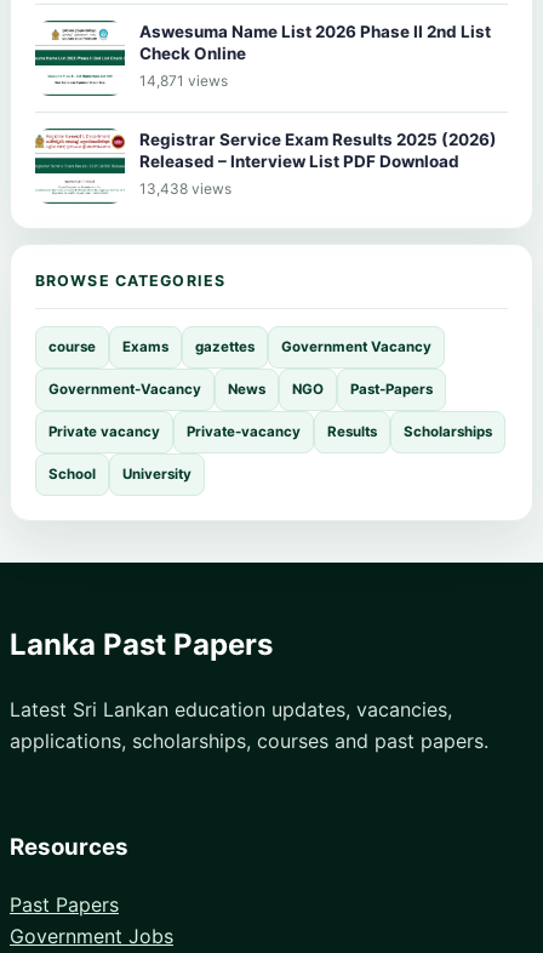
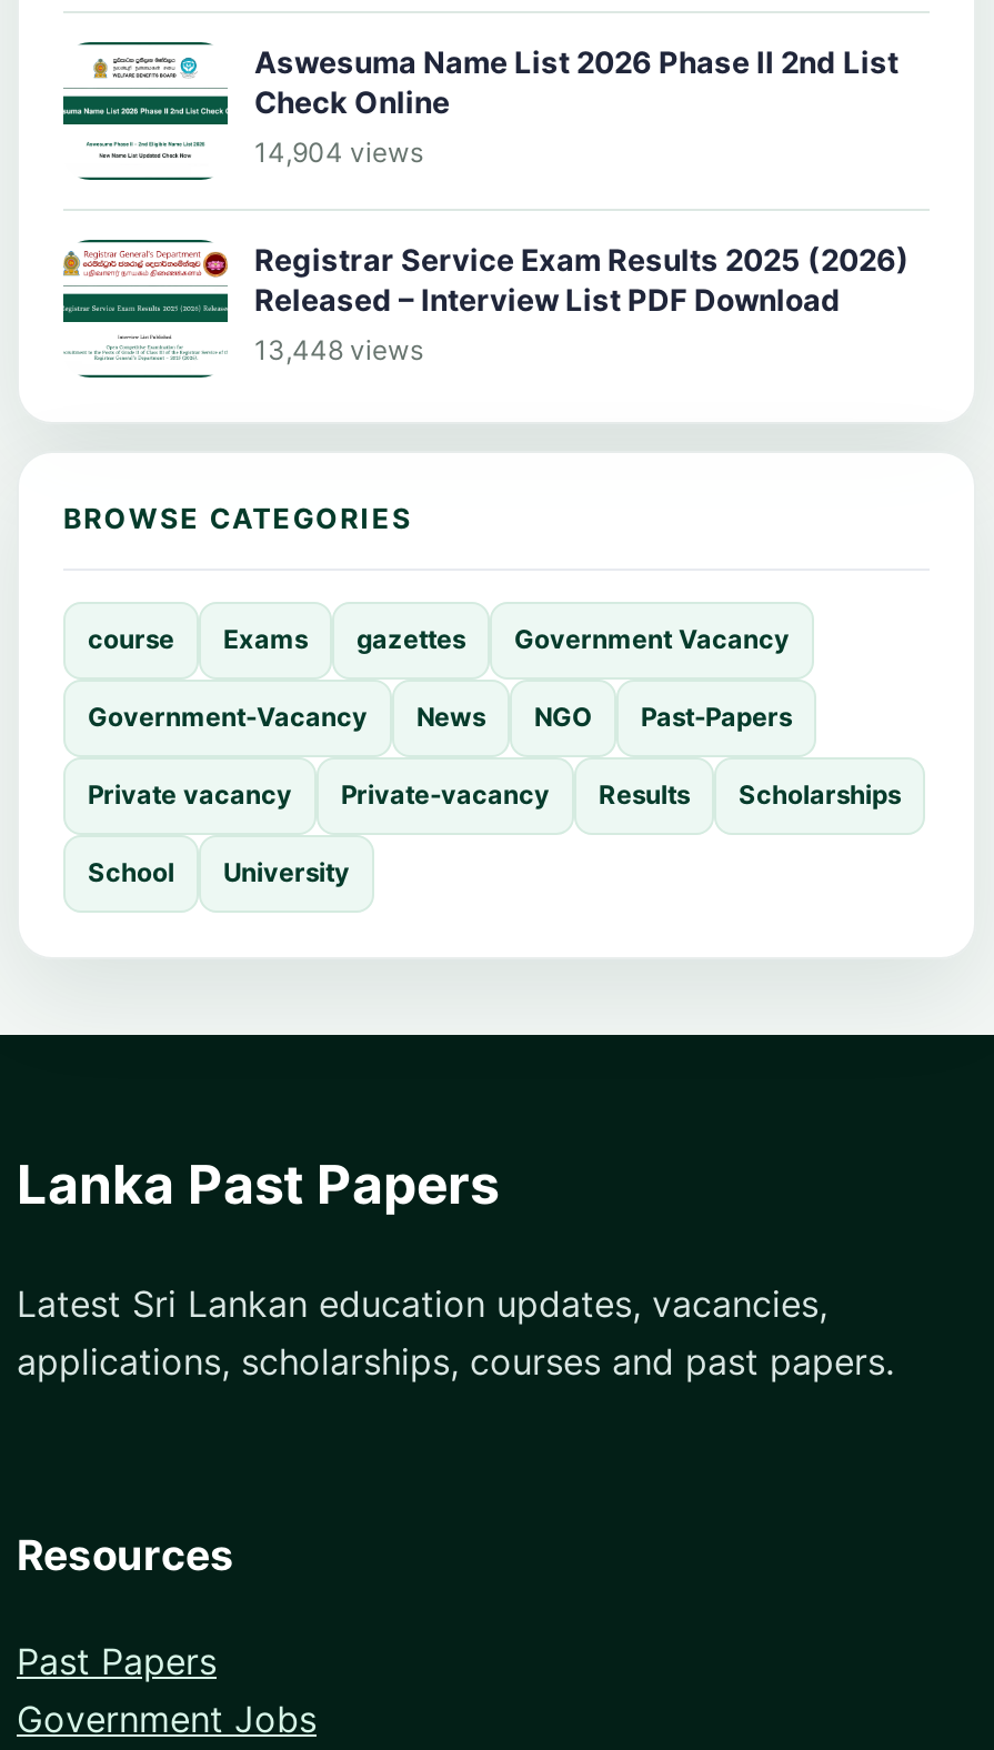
- 14,871 views
+ 14,904 views

- 13,438 views
+ 13,448 views
